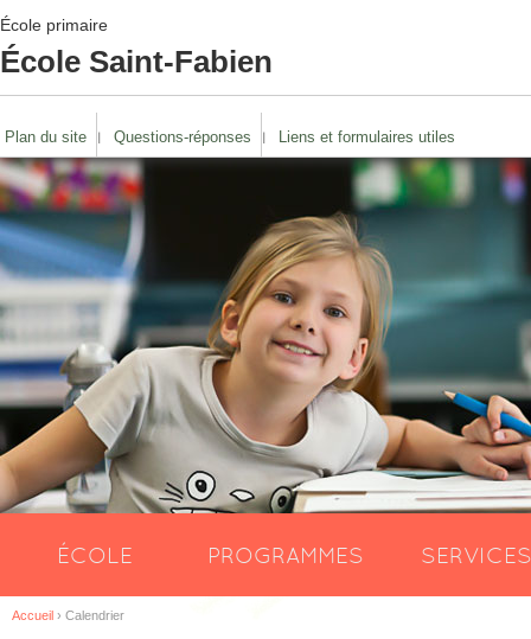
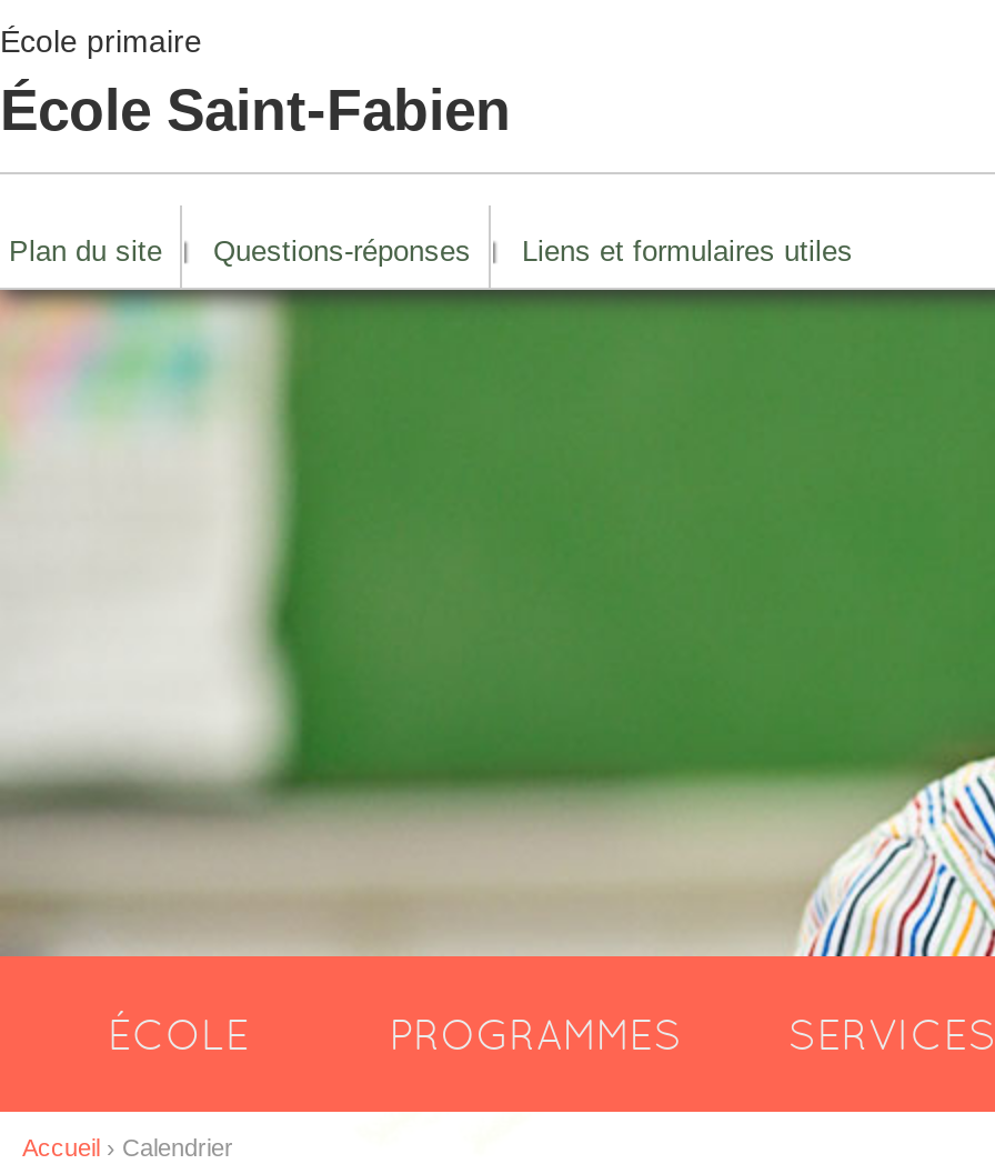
- [image]
+ [image]
